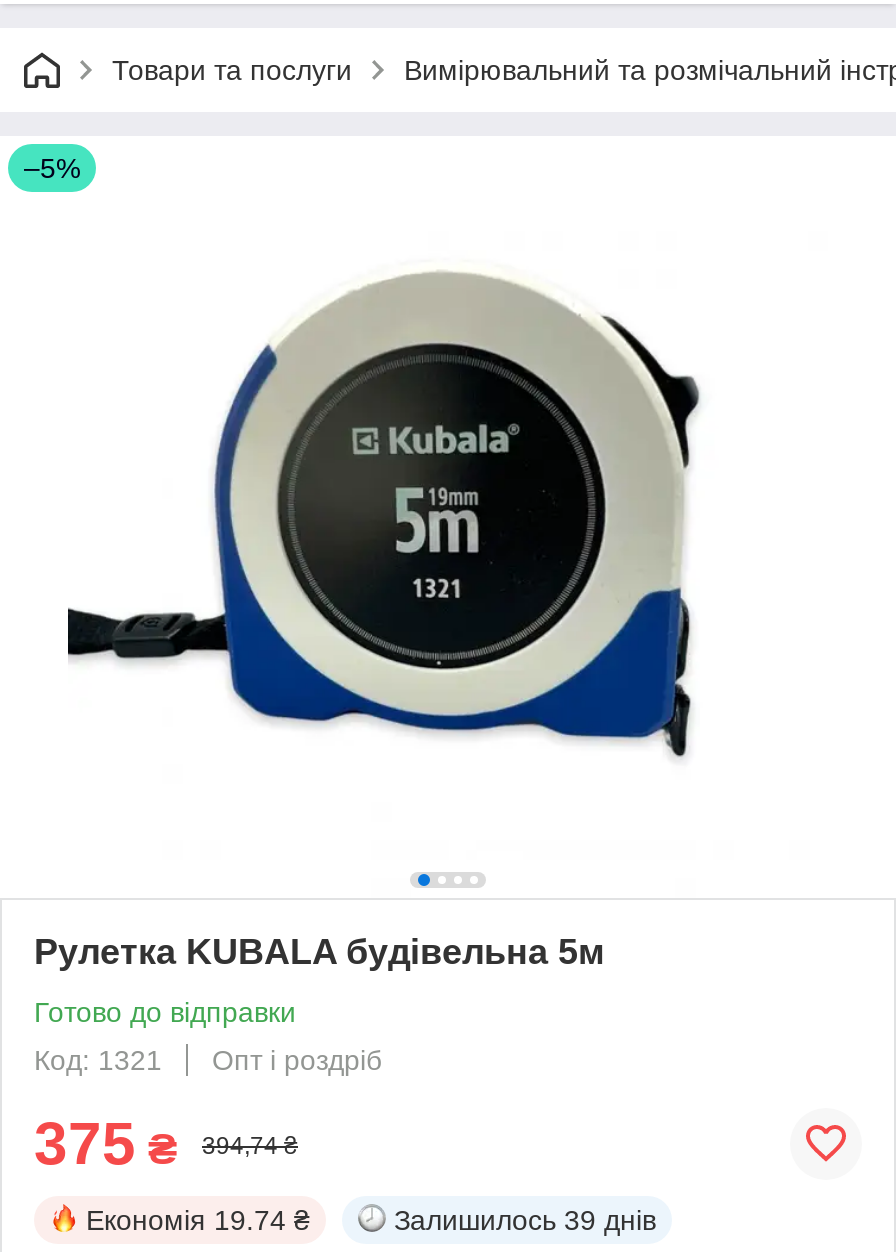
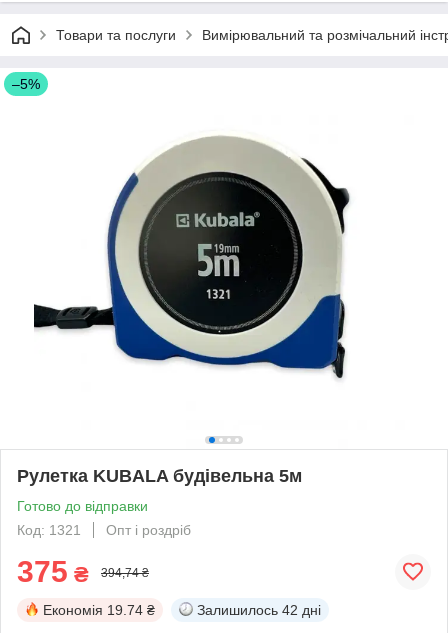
- Залишилось 39 днів
+ Залишилось 42 дні
